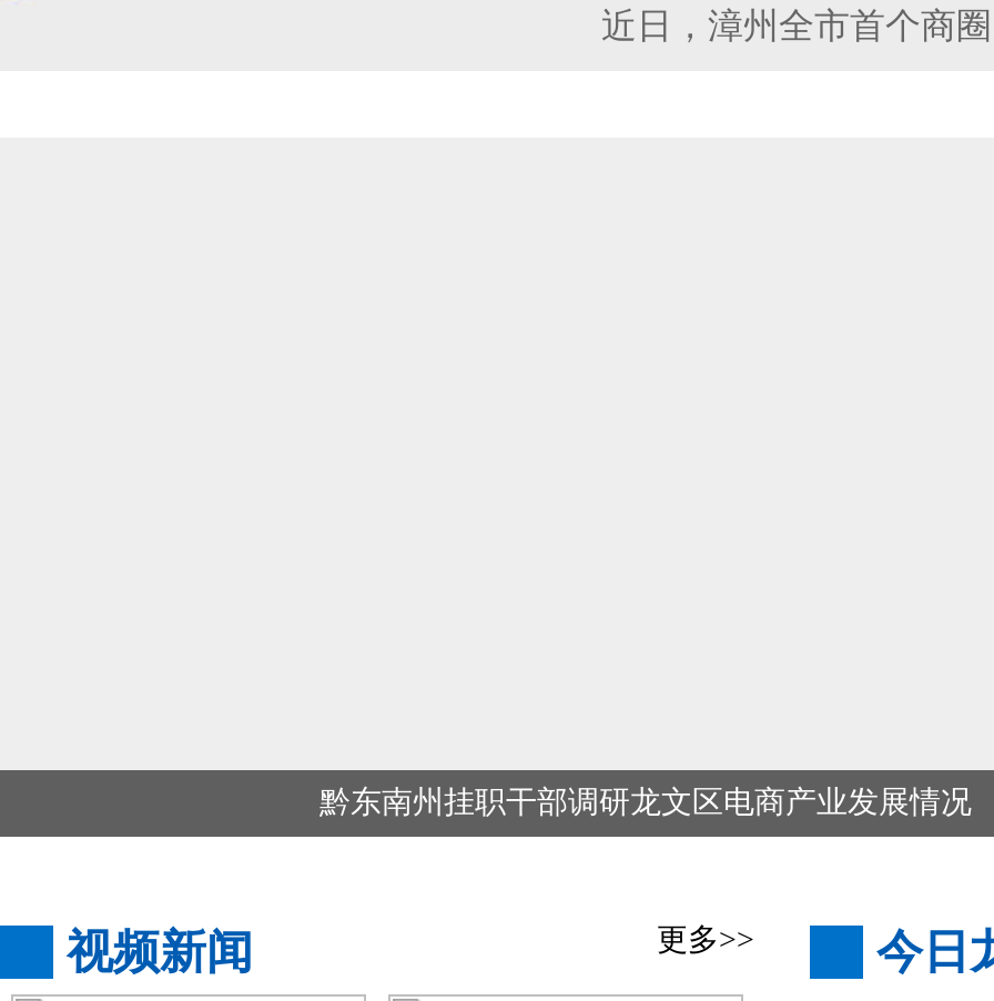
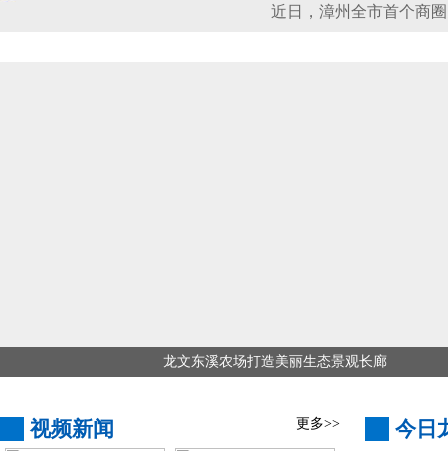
- 黔东南州挂职干部调研龙文区电商产业发展情况
+ 龙文东溪农场打造美丽生态景观长廊
